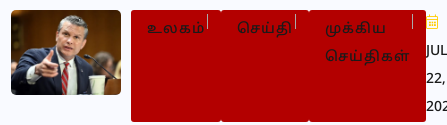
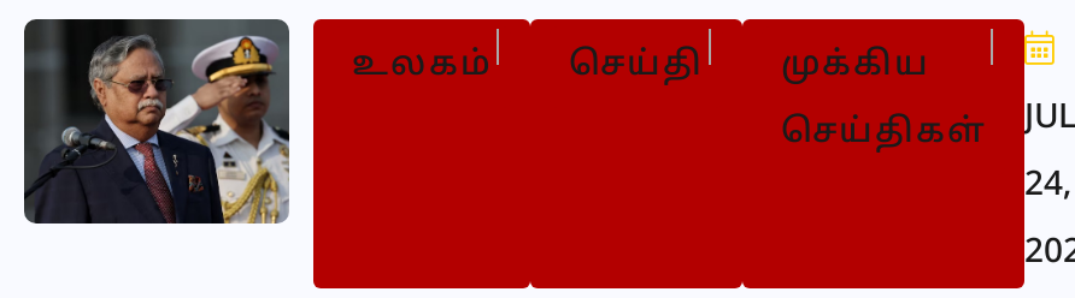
- [image]
+ [image]

- 22,
+ 24,
